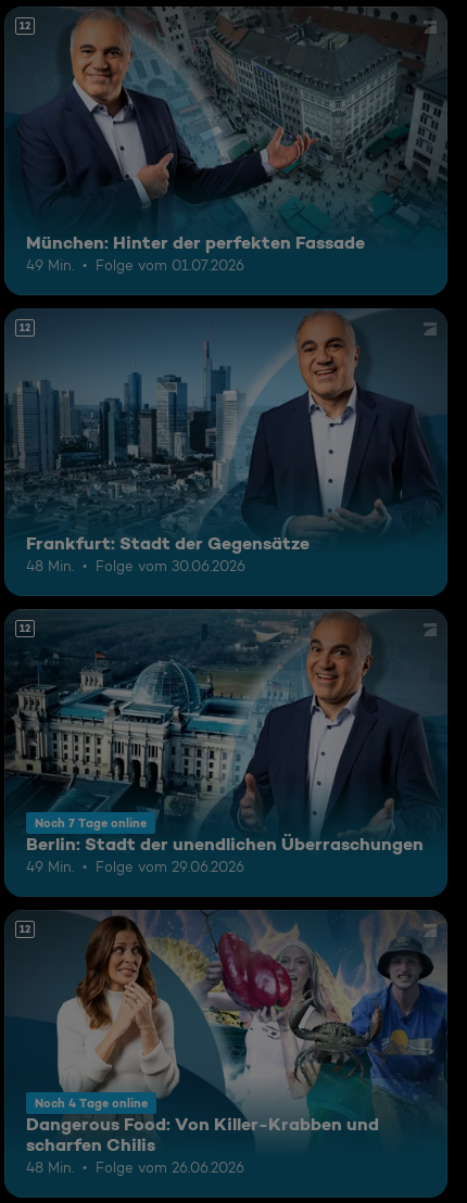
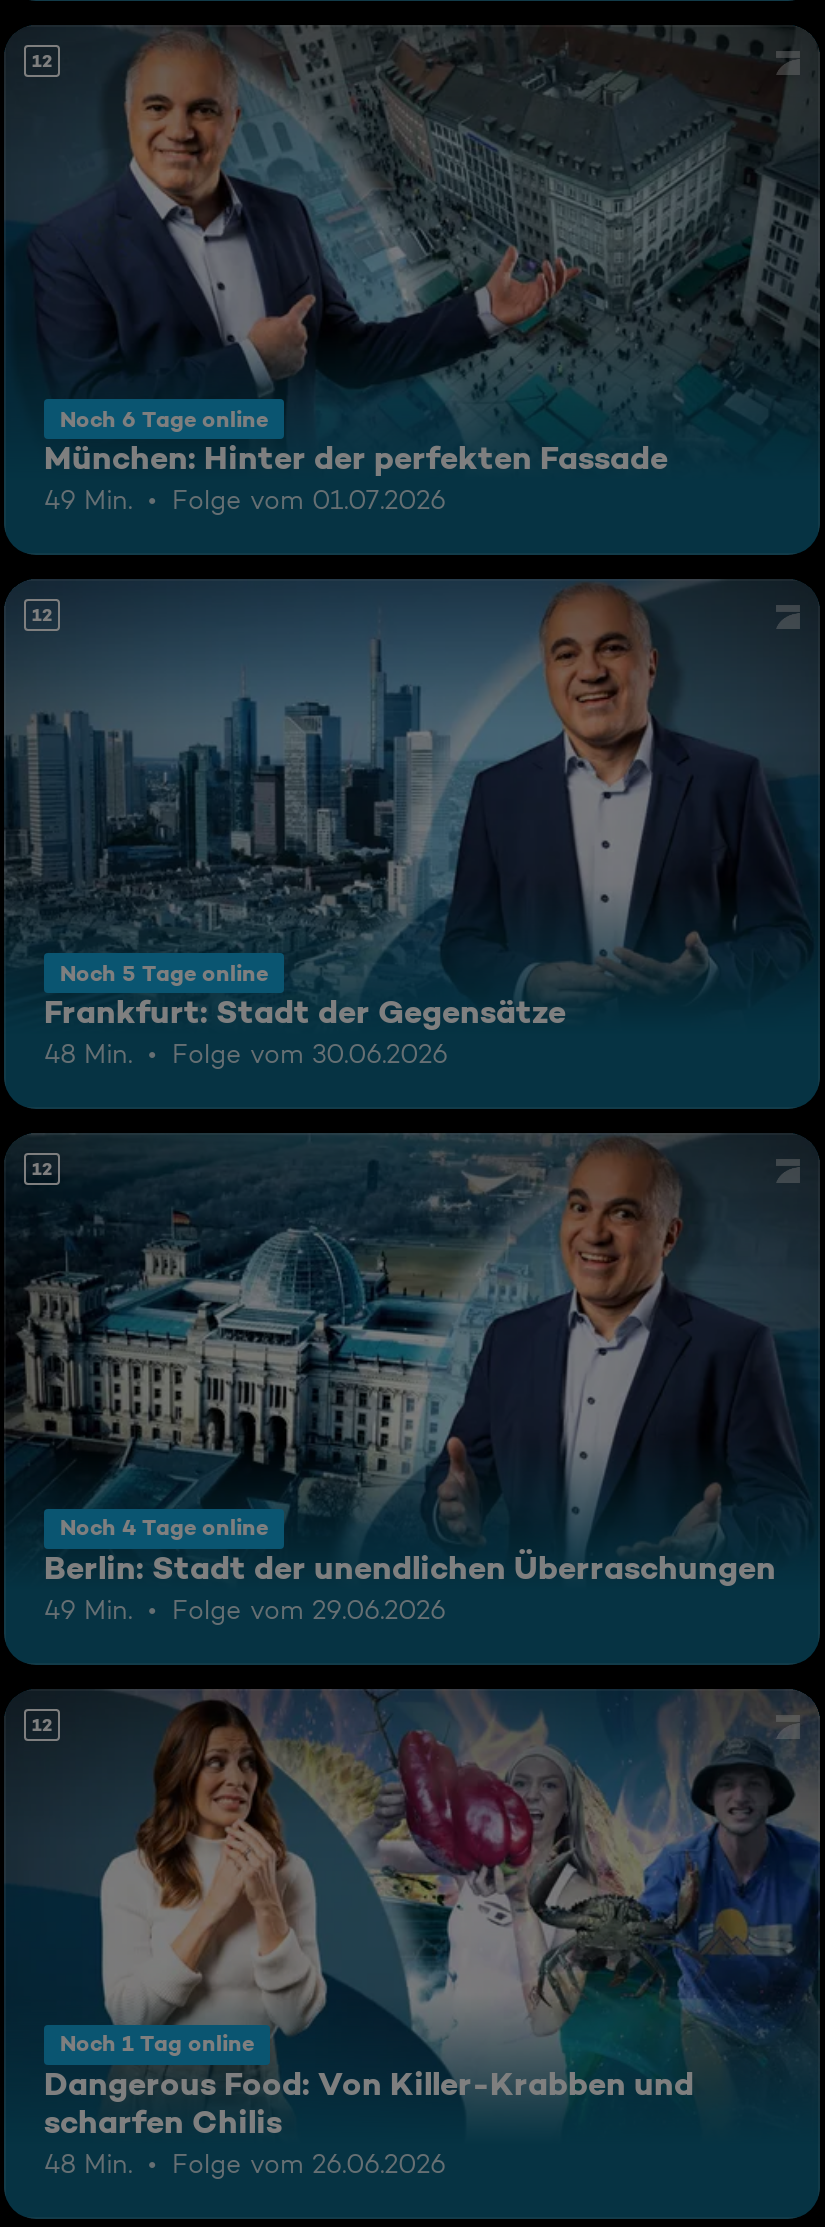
+ Noch 6 Tage online

+ Noch 5 Tage online

- Noch 7 Tage online

+ Noch 1 Tag online

moved up: Noch 4 Tage online
